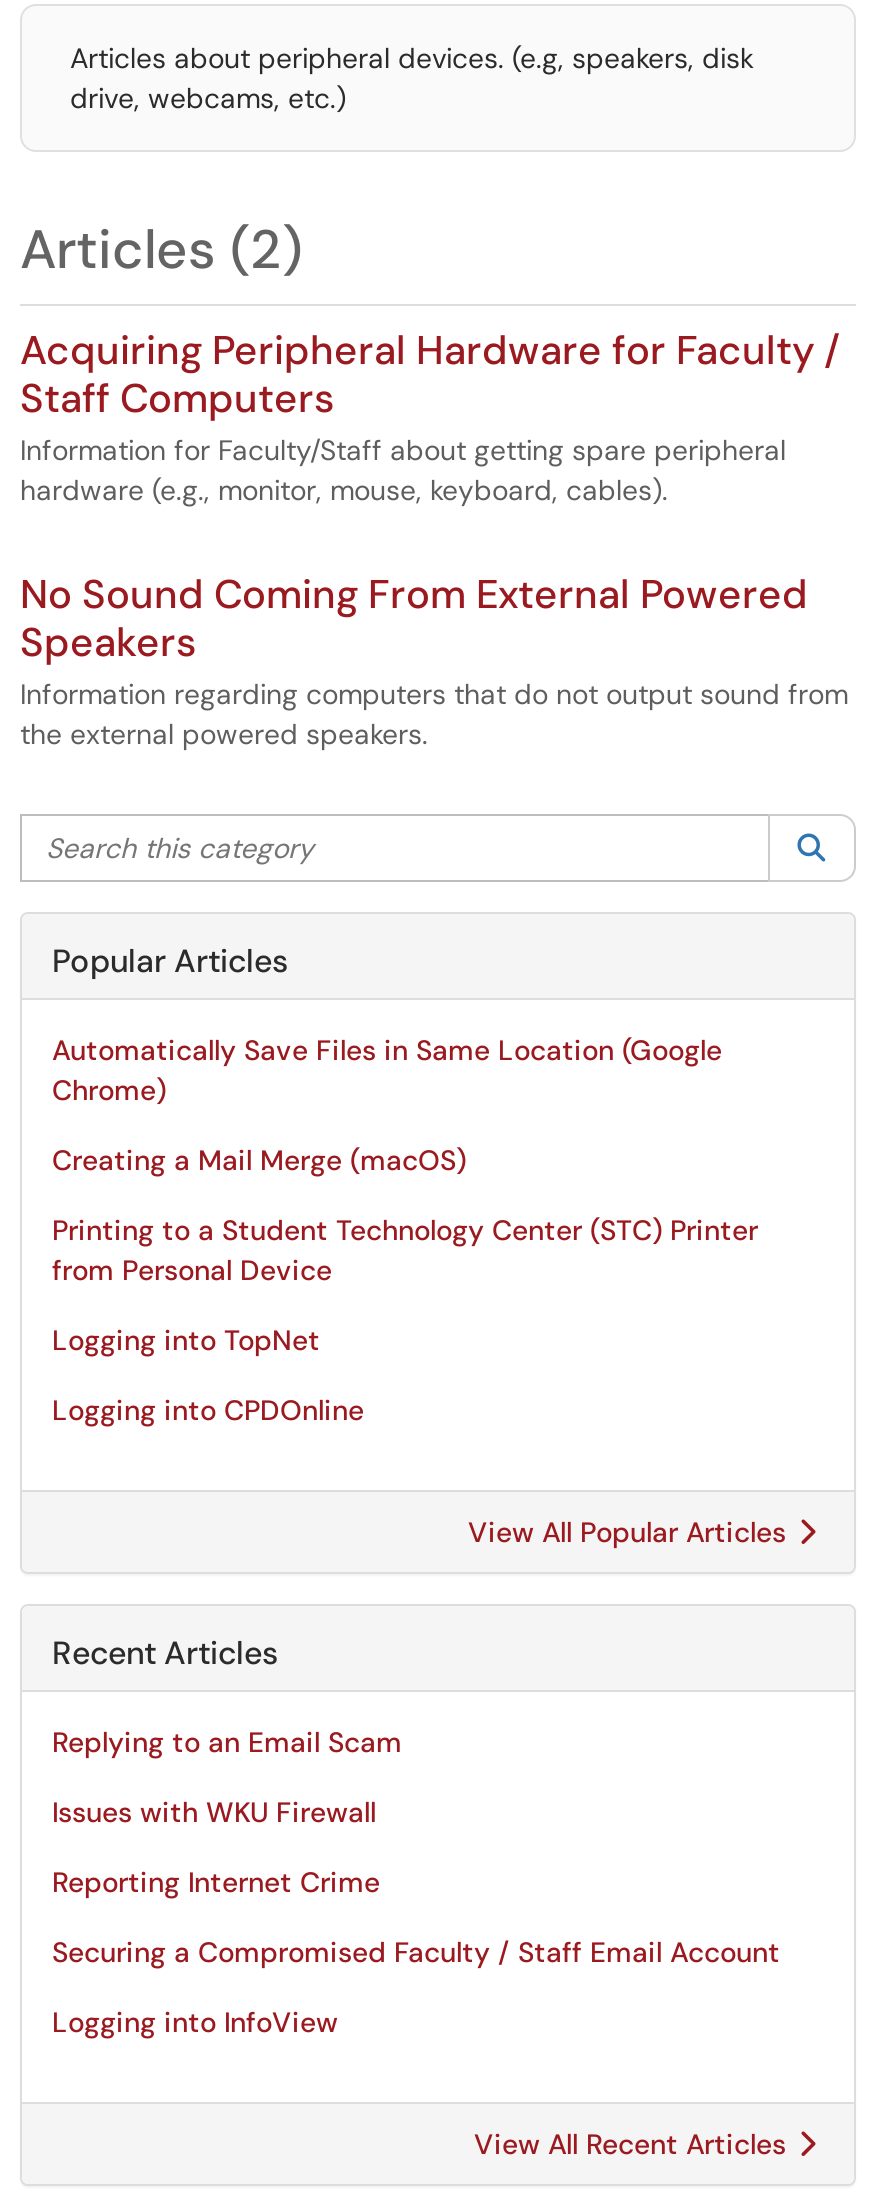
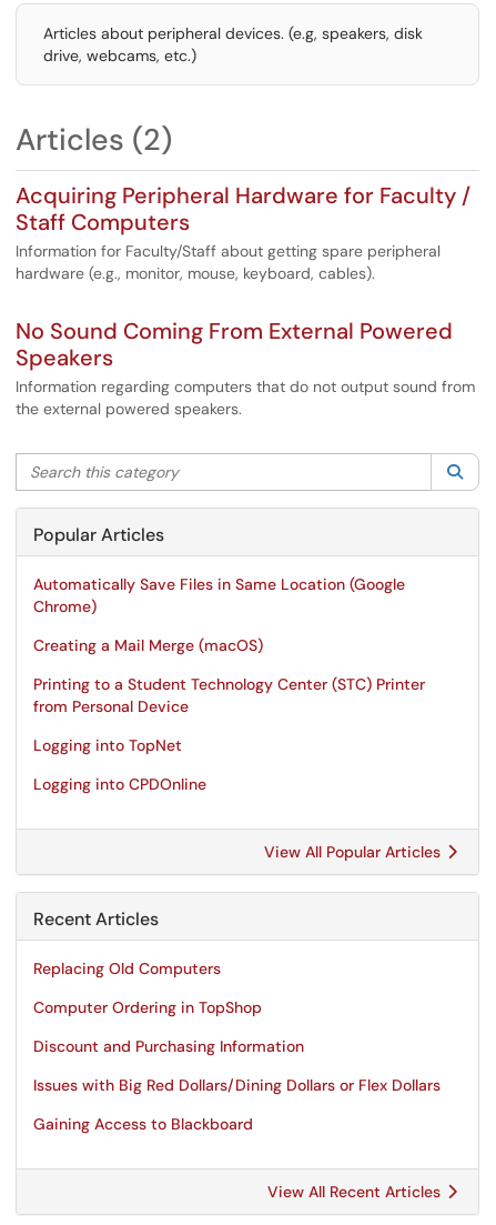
- Replying to an Email Scam
+ Replacing Old Computers

- Issues with WKU Firewall
+ Computer Ordering in TopShop

- Reporting Internet Crime
+ Discount and Purchasing Information

- Securing a Compromised Faculty / Staff Email Account
+ Issues with Big Red Dollars/Dining Dollars or Flex Dollars

- Logging into InfoView
+ Gaining Access to Blackboard
